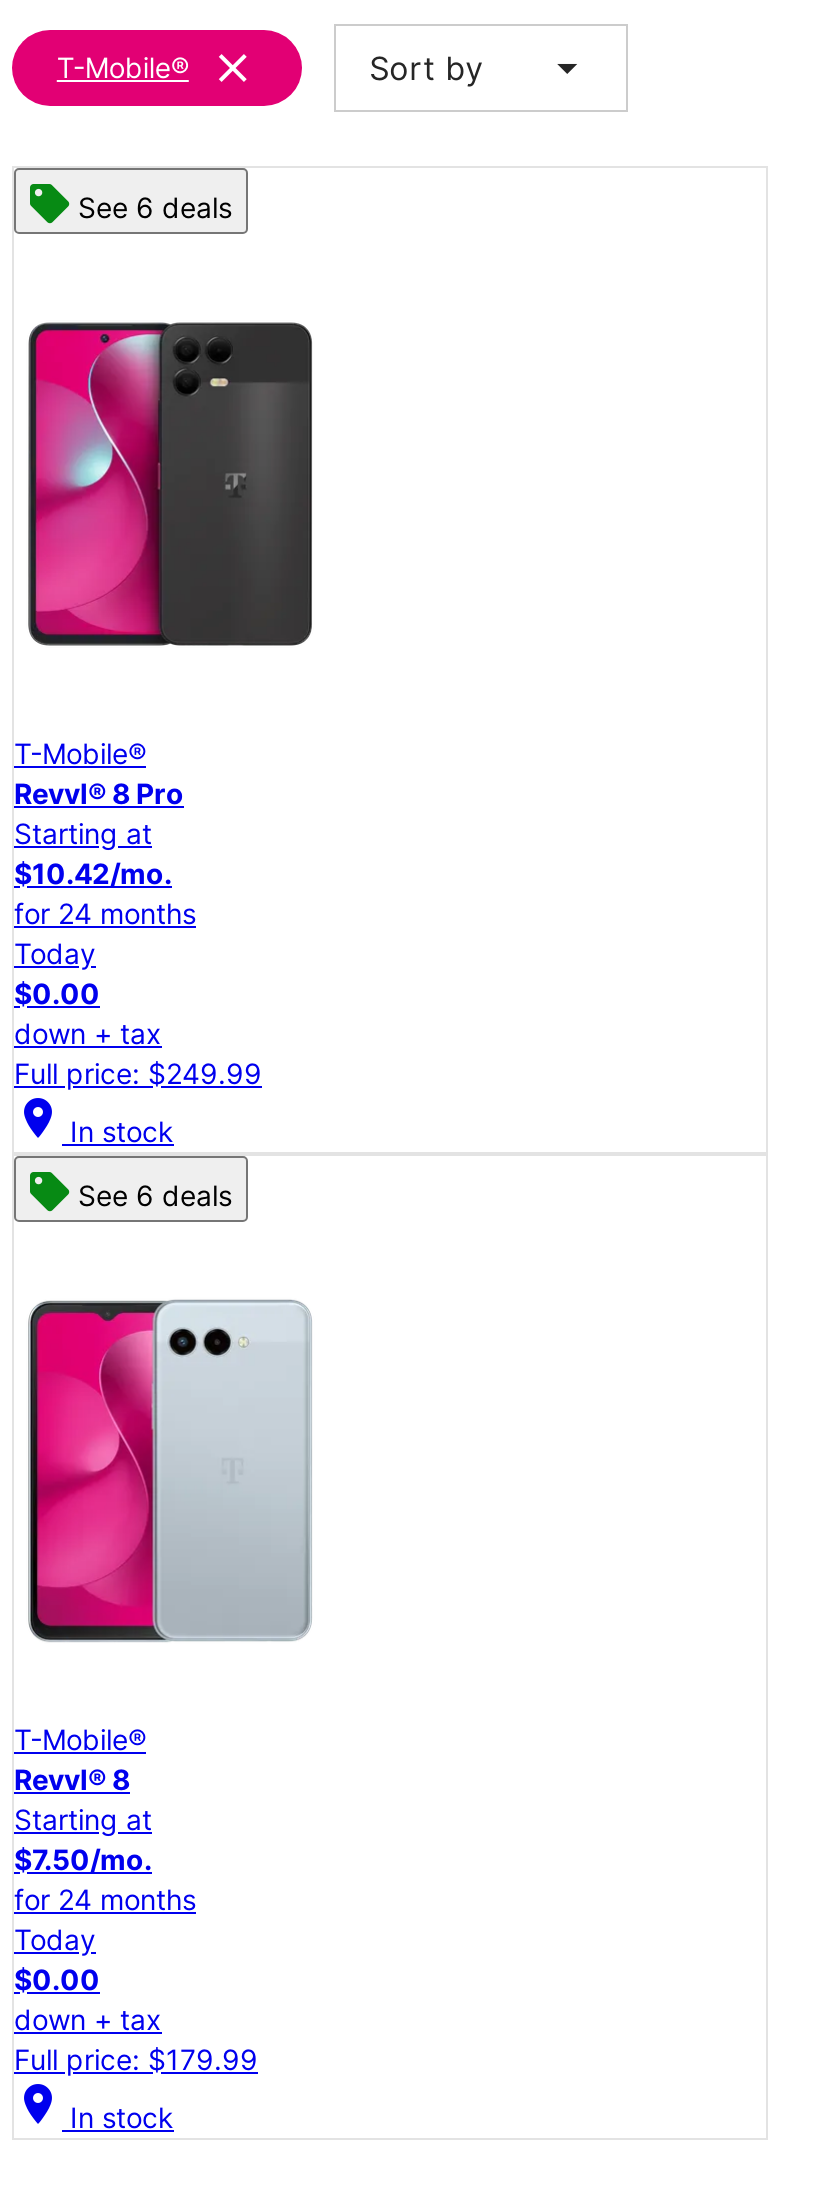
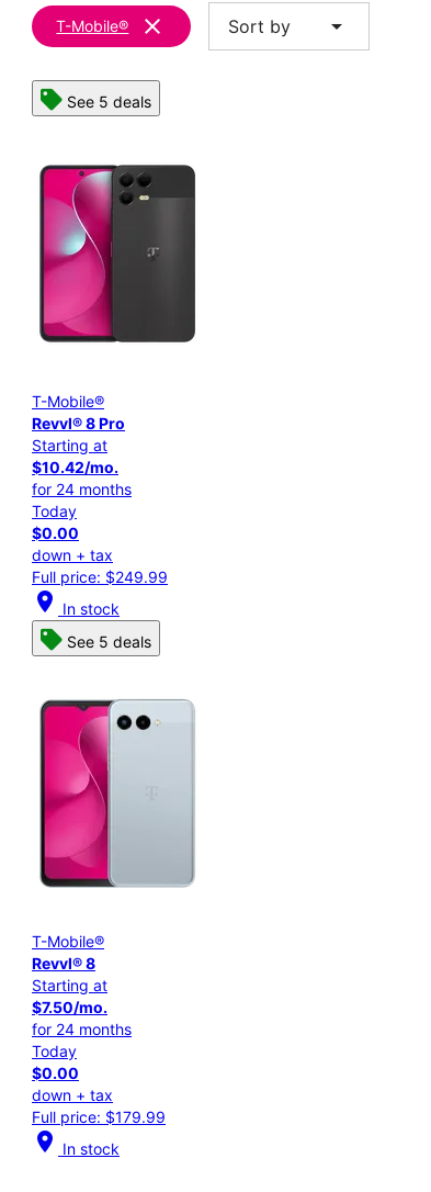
- See 6 deals
+ See 5 deals

- See 6 deals
+ See 5 deals
